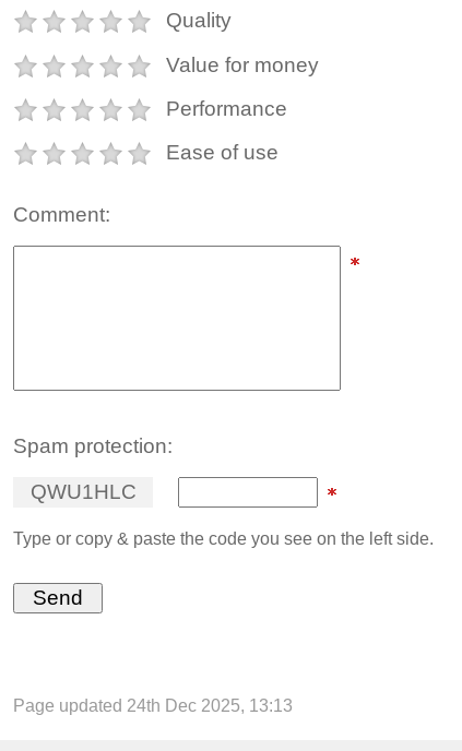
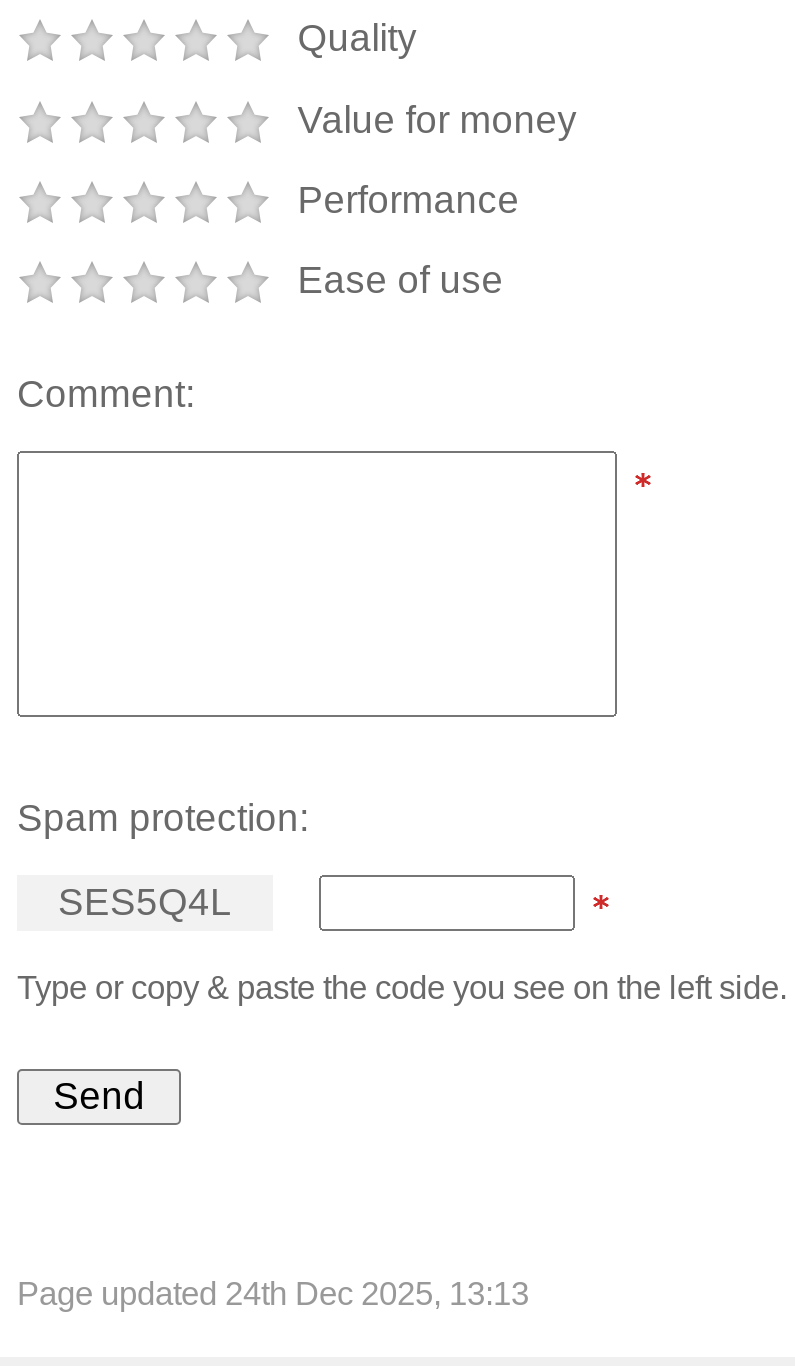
- QWU1HLC
+ SES5Q4L
